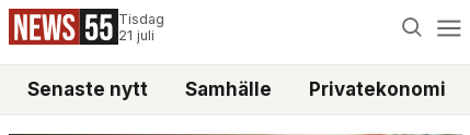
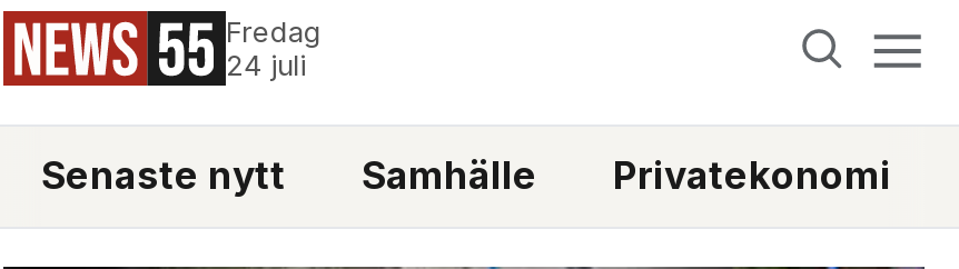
- Tisdag
- 21 juli
+ Fredag
+ 24 juli
